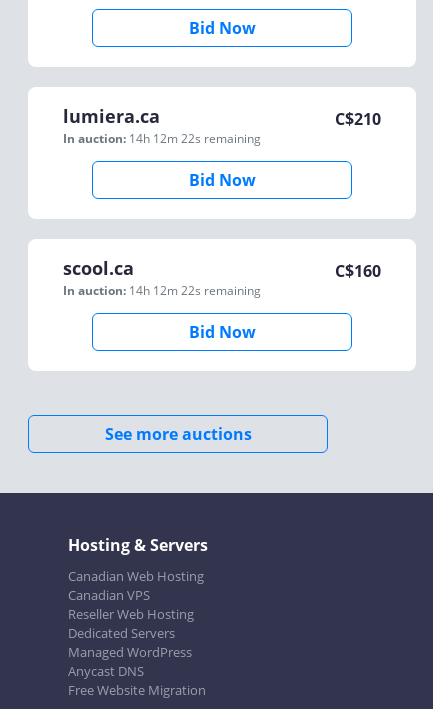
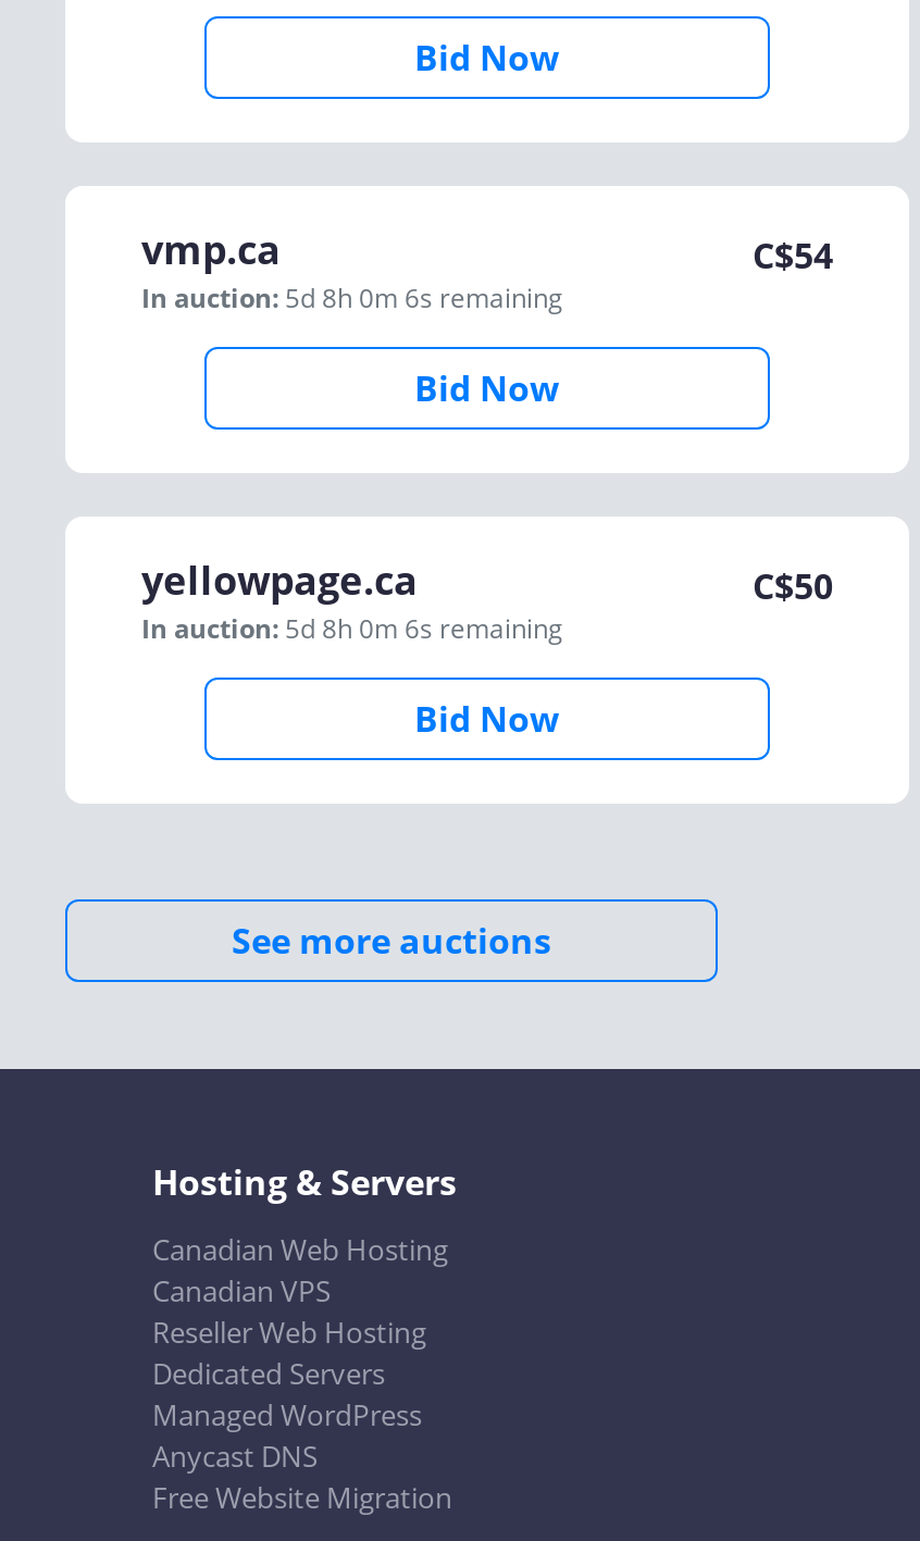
- lumiera.ca
- In auction: 14h 12m 22s remaining
+ vmp.ca
+ In auction: 5d 8h 0m 6s remaining

- C$210
+ C$54

- scool.ca
- In auction: 14h 12m 22s remaining
+ yellowpage.ca
+ In auction: 5d 8h 0m 6s remaining

- C$160
+ C$50
